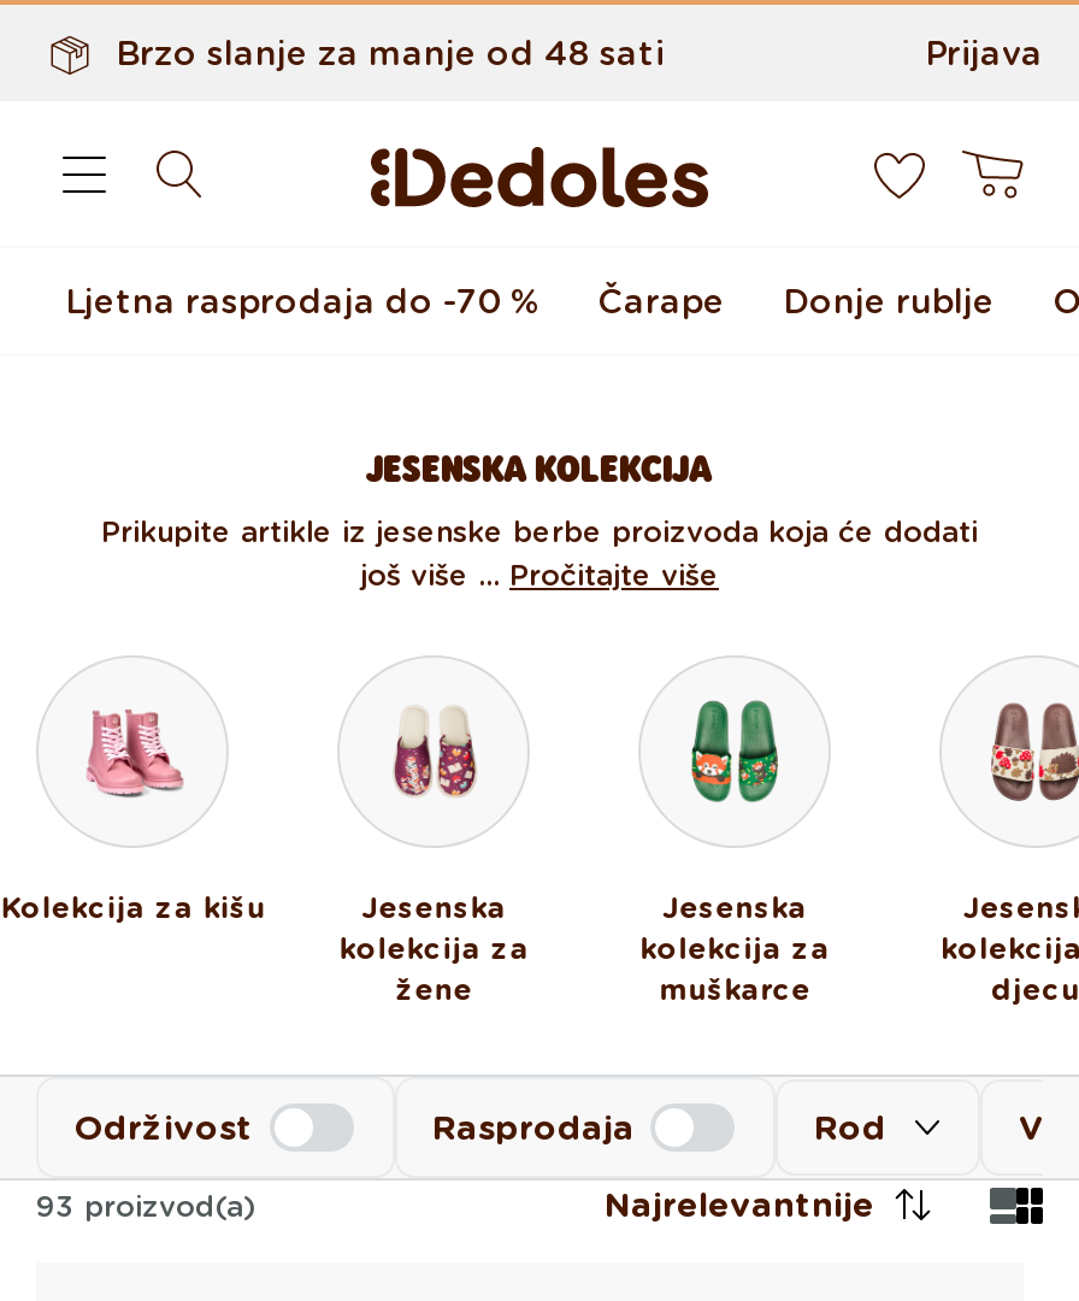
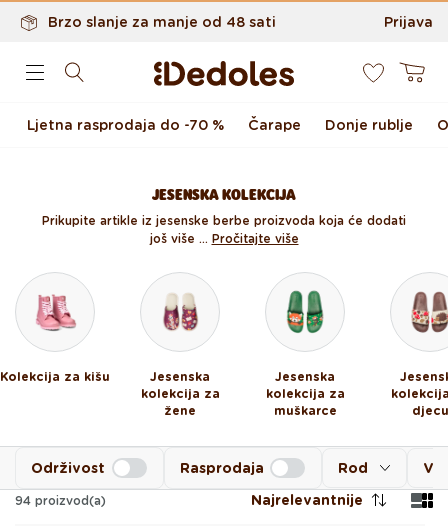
- 93 proizvod(a)
+ 94 proizvod(a)
